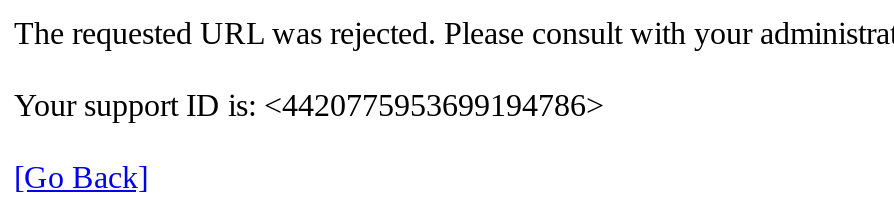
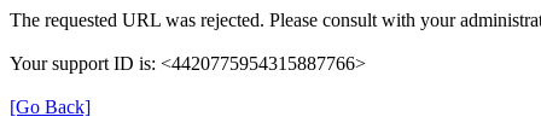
- Your support ID is: <4420775953699194786>
+ Your support ID is: <4420775954315887766>
